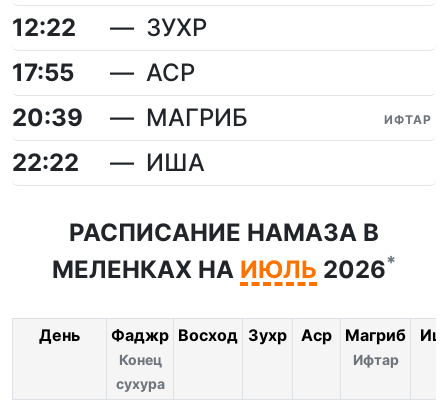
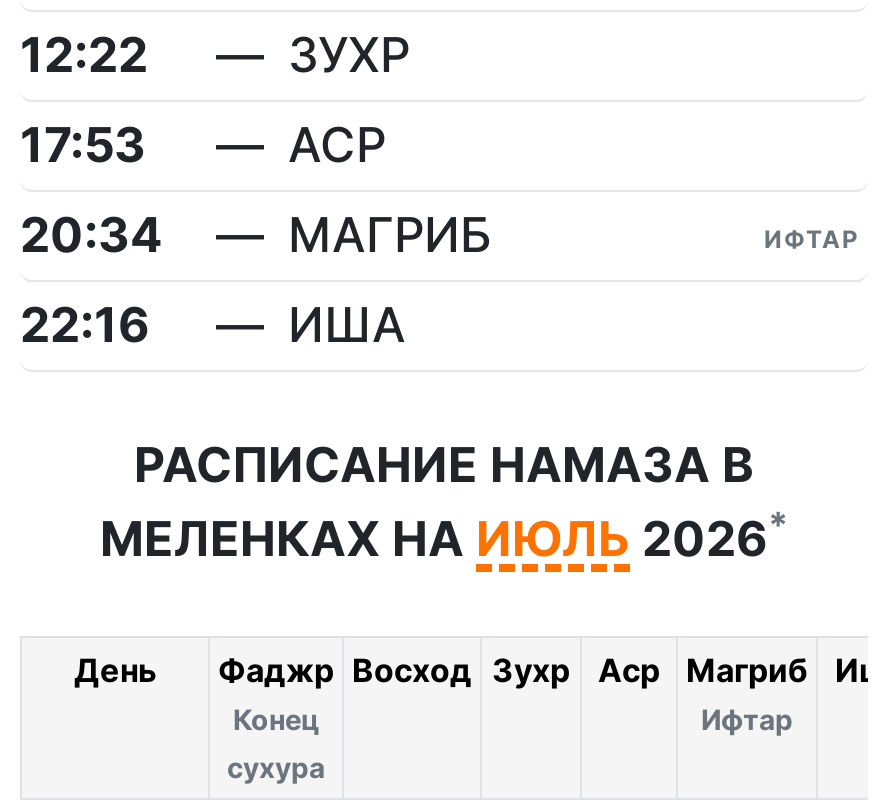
- 17:55
+ 17:53

- 20:39
+ 20:34

- 22:22
+ 22:16
